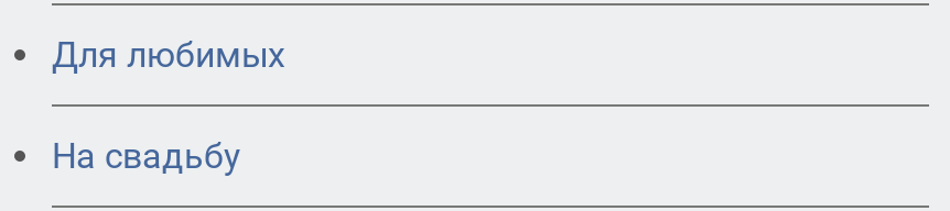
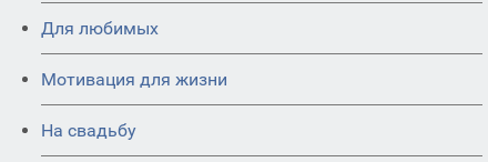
+ Мотивация для жизни
